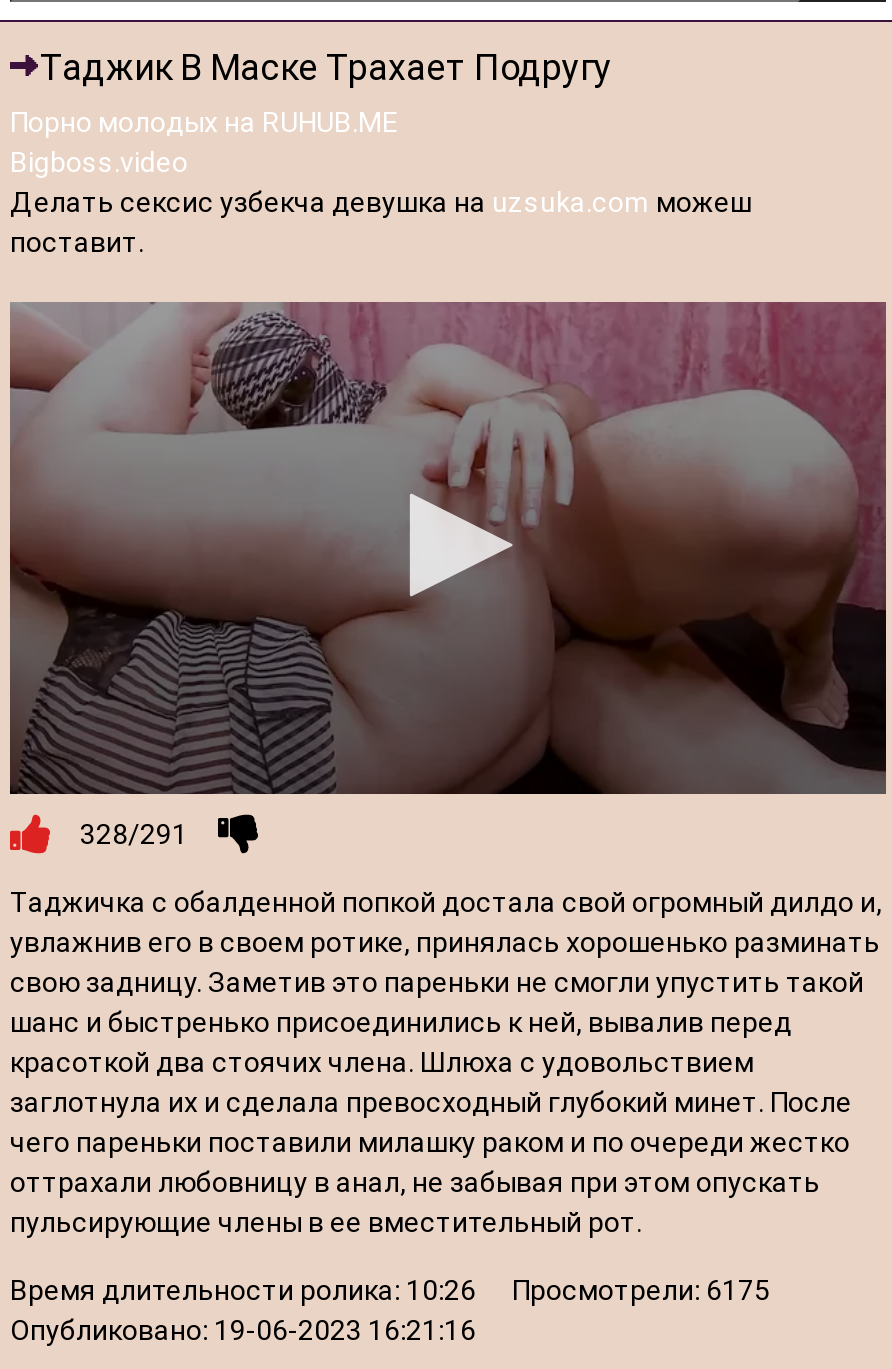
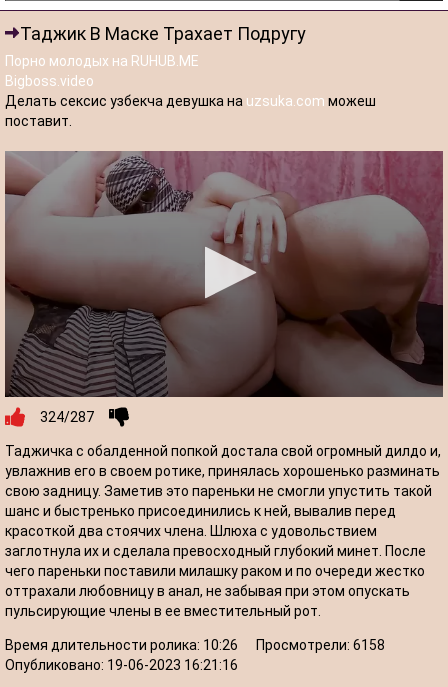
- 328/291
+ 324/287

- Время длительности ролика: 10:26 Просмотрели: 6175
+ Время длительности ролика: 10:26 Просмотрели: 6158
